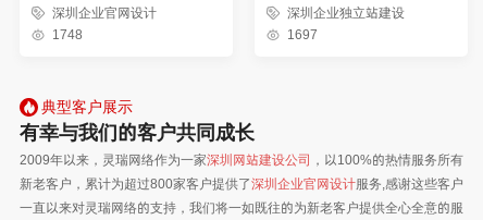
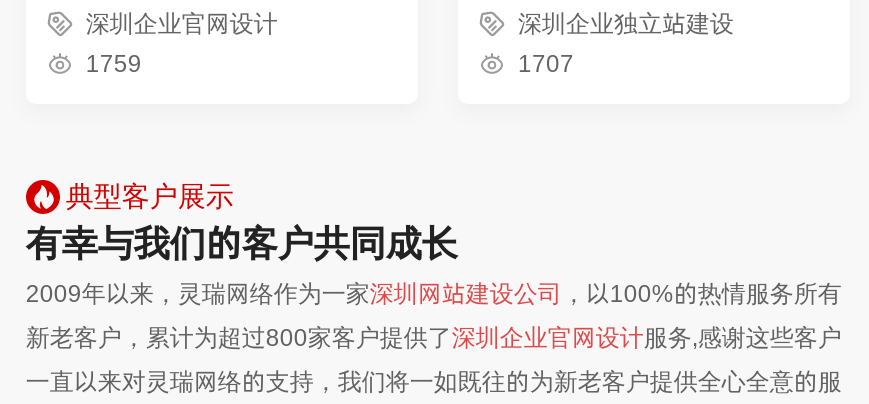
- 1748
+ 1759

- 1697
+ 1707
